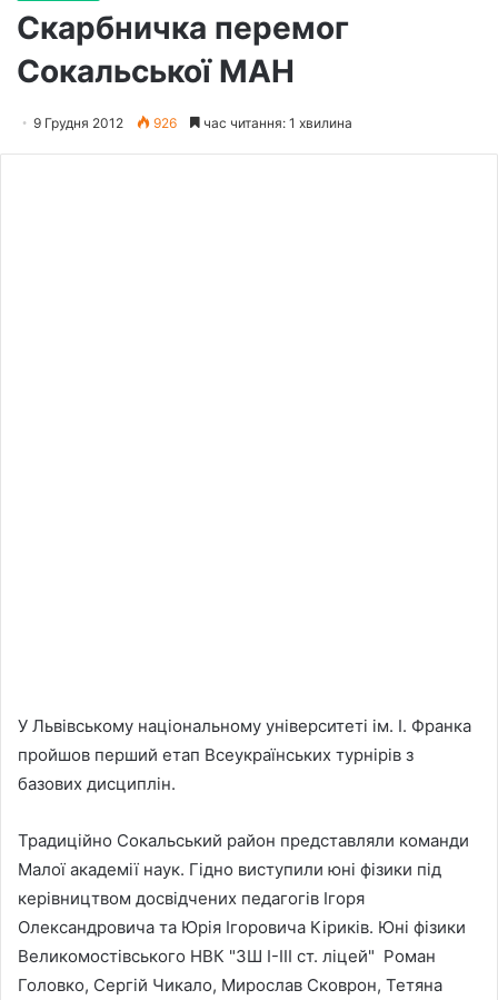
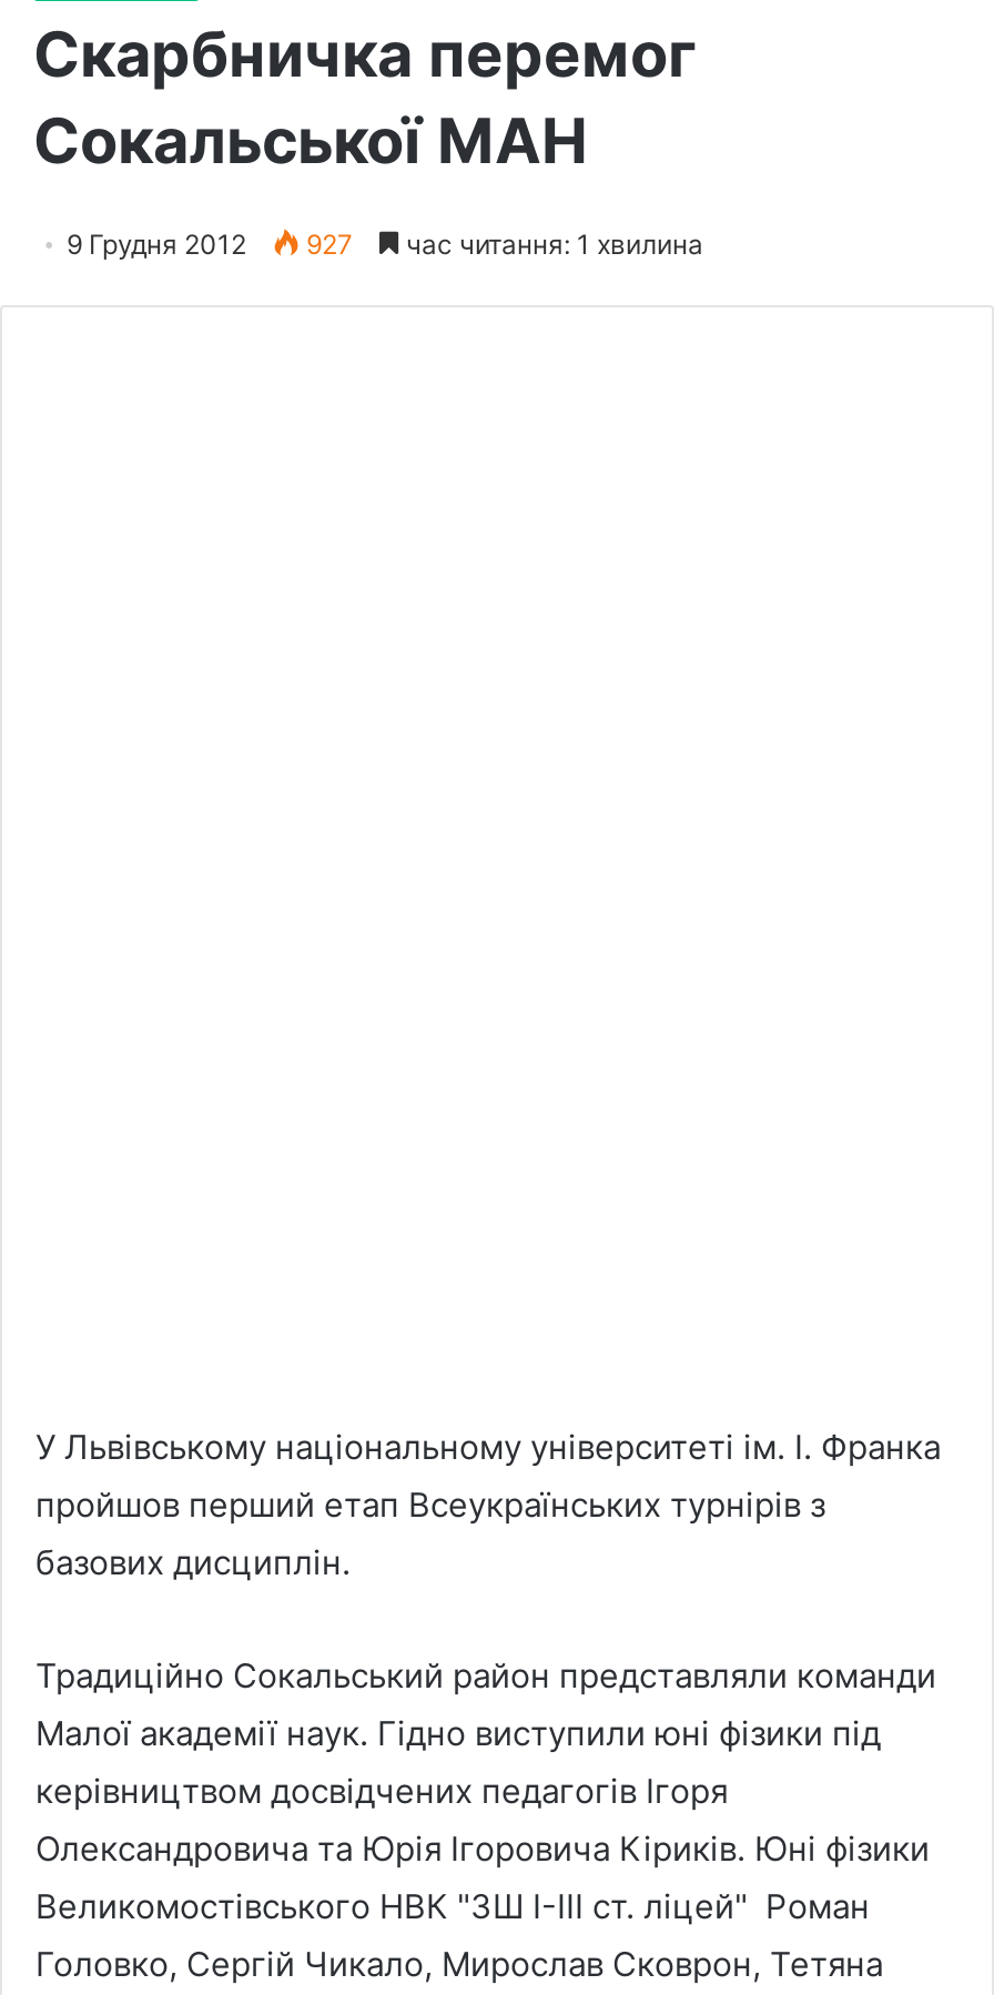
- 9 Грудня 2012 926 час читання: 1 хвилина
+ 9 Грудня 2012 927 час читання: 1 хвилина
